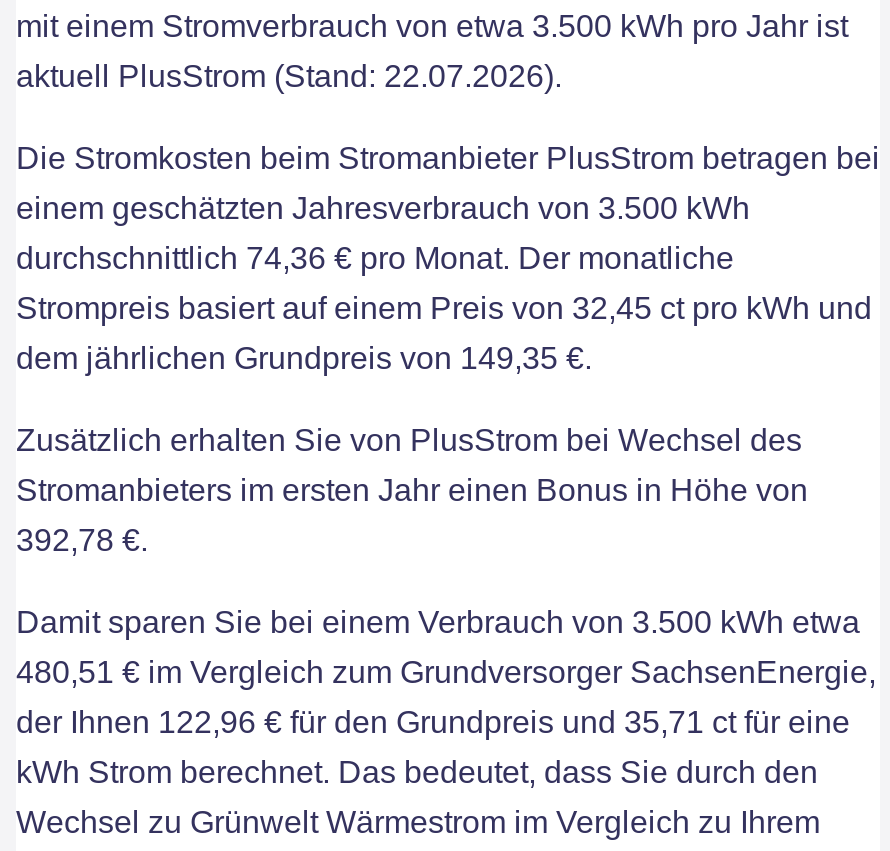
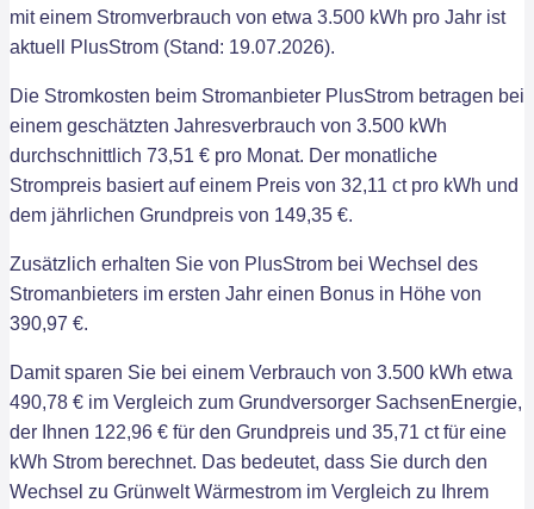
- aktuell PlusStrom (Stand: 22.07.2026).
+ aktuell PlusStrom (Stand: 19.07.2026).

- durchschnittlich 74,36 € pro Monat. Der monatliche
+ durchschnittlich 73,51 € pro Monat. Der monatliche

- Strompreis basiert auf einem Preis von 32,45 ct pro kWh und
+ Strompreis basiert auf einem Preis von 32,11 ct pro kWh und

- 392,78 €.
+ 390,97 €.

- 480,51 € im Vergleich zum Grundversorger SachsenEnergie,
+ 490,78 € im Vergleich zum Grundversorger SachsenEnergie,
